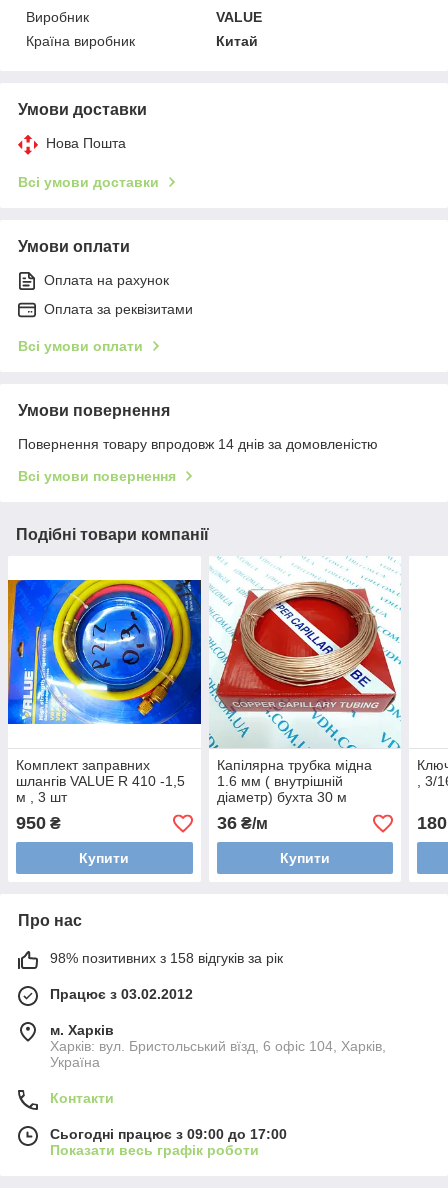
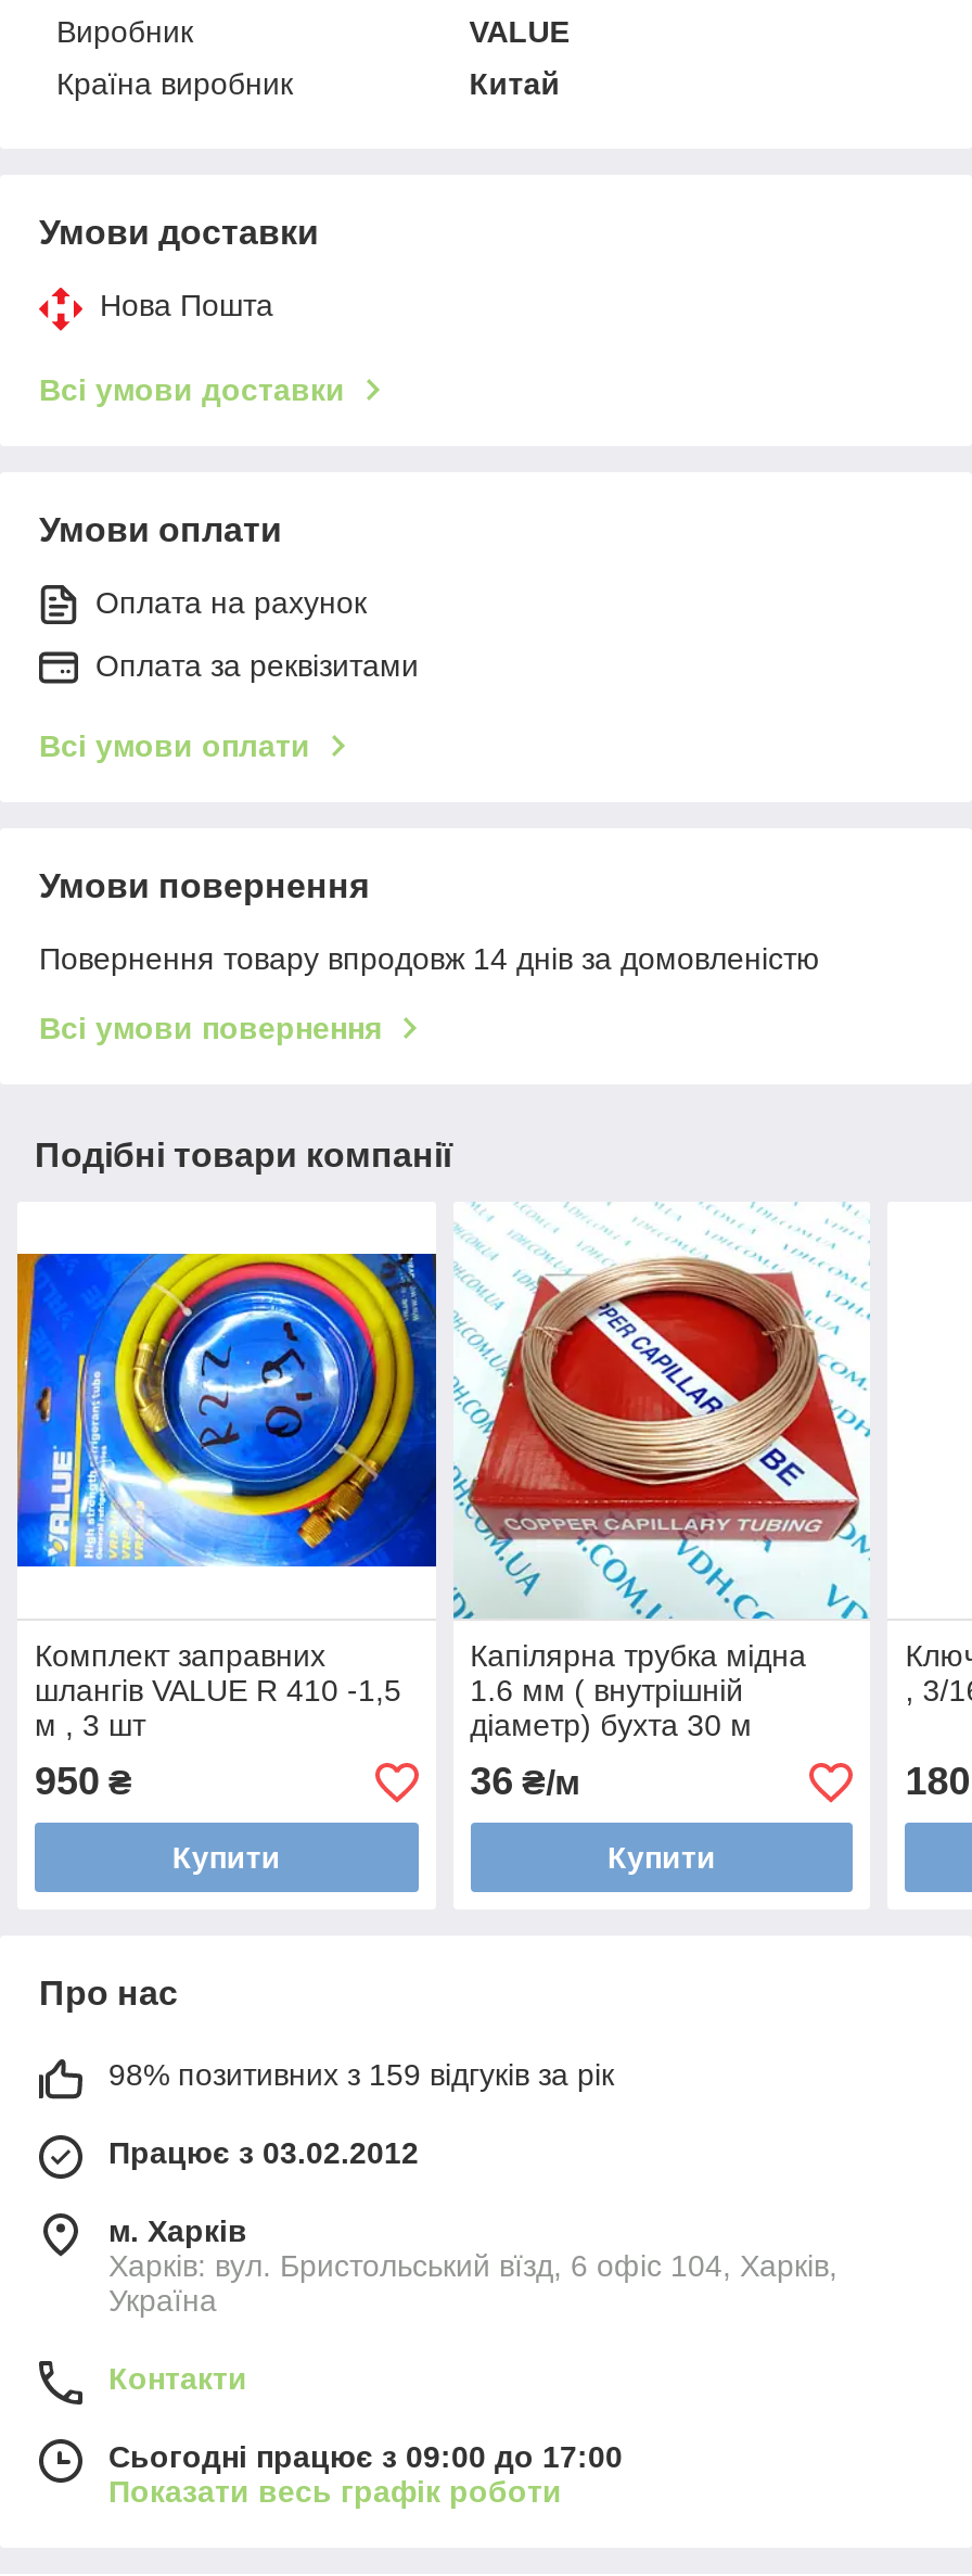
- 98% позитивних з 158 відгуків за рік
+ 98% позитивних з 159 відгуків за рік
